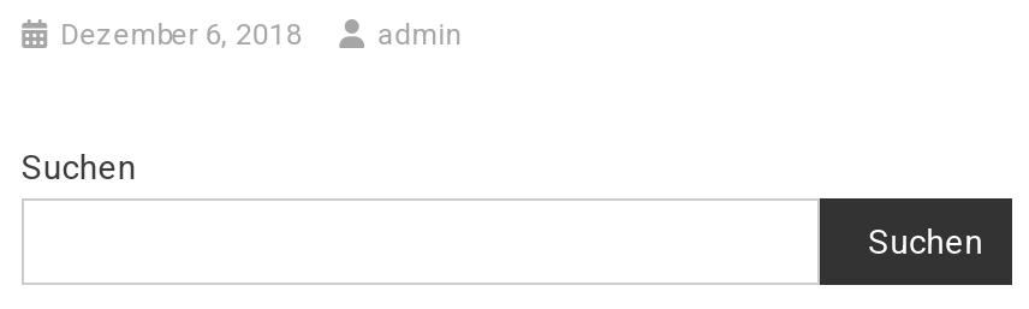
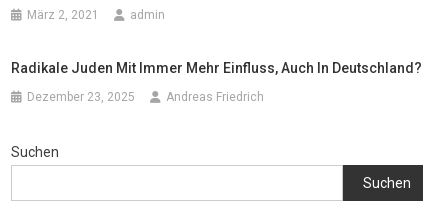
- Dezember 6, 2018
+ März 2, 2021

+ Radikale Juden Mit Immer Mehr Einfluss, Auch In Deutschland?
+ Dezember 23, 2025
+ Andreas Friedrich
